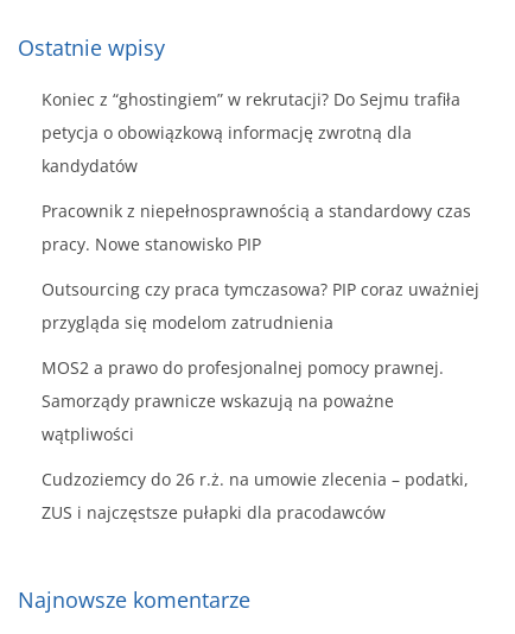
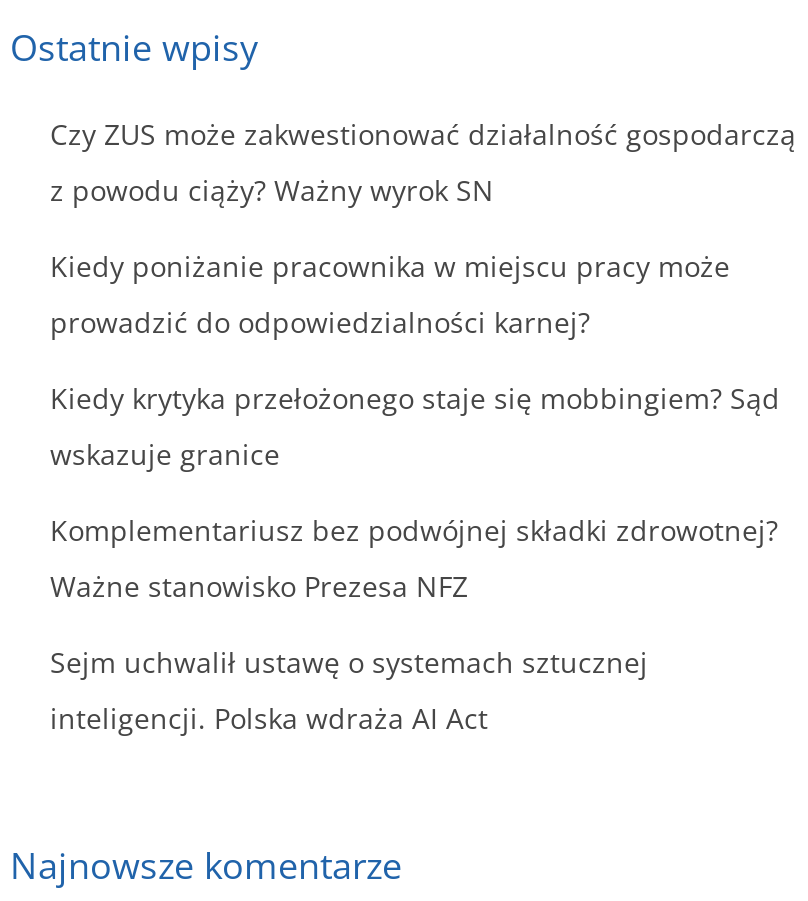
- Koniec z “ghostingiem” w rekrutacji? Do Sejmu trafiła
- petycja o obowiązkową informację zwrotną dla
- kandydatów
- Pracownik z niepełnosprawnością a standardowy czas
- pracy. Nowe stanowisko PIP
- Outsourcing czy praca tymczasowa? PIP coraz uważniej
- przygląda się modelom zatrudnienia
- MOS2 a prawo do profesjonalnej pomocy prawnej.
- Samorządy prawnicze wskazują na poważne
- wątpliwości
- Cudzoziemcy do 26 r.ż. na umowie zlecenia – podatki,
- ZUS i najczęstsze pułapki dla pracodawców
+ Czy ZUS może zakwestionować działalność gospodarczą
+ z powodu ciąży? Ważny wyrok SN
+ Kiedy poniżanie pracownika w miejscu pracy może
+ prowadzić do odpowiedzialności karnej?
+ Kiedy krytyka przełożonego staje się mobbingiem? Sąd
+ wskazuje granice
+ Komplementariusz bez podwójnej składki zdrowotnej?
+ Ważne stanowisko Prezesa NFZ
+ Sejm uchwalił ustawę o systemach sztucznej
+ inteligencji. Polska wdraża AI Act
